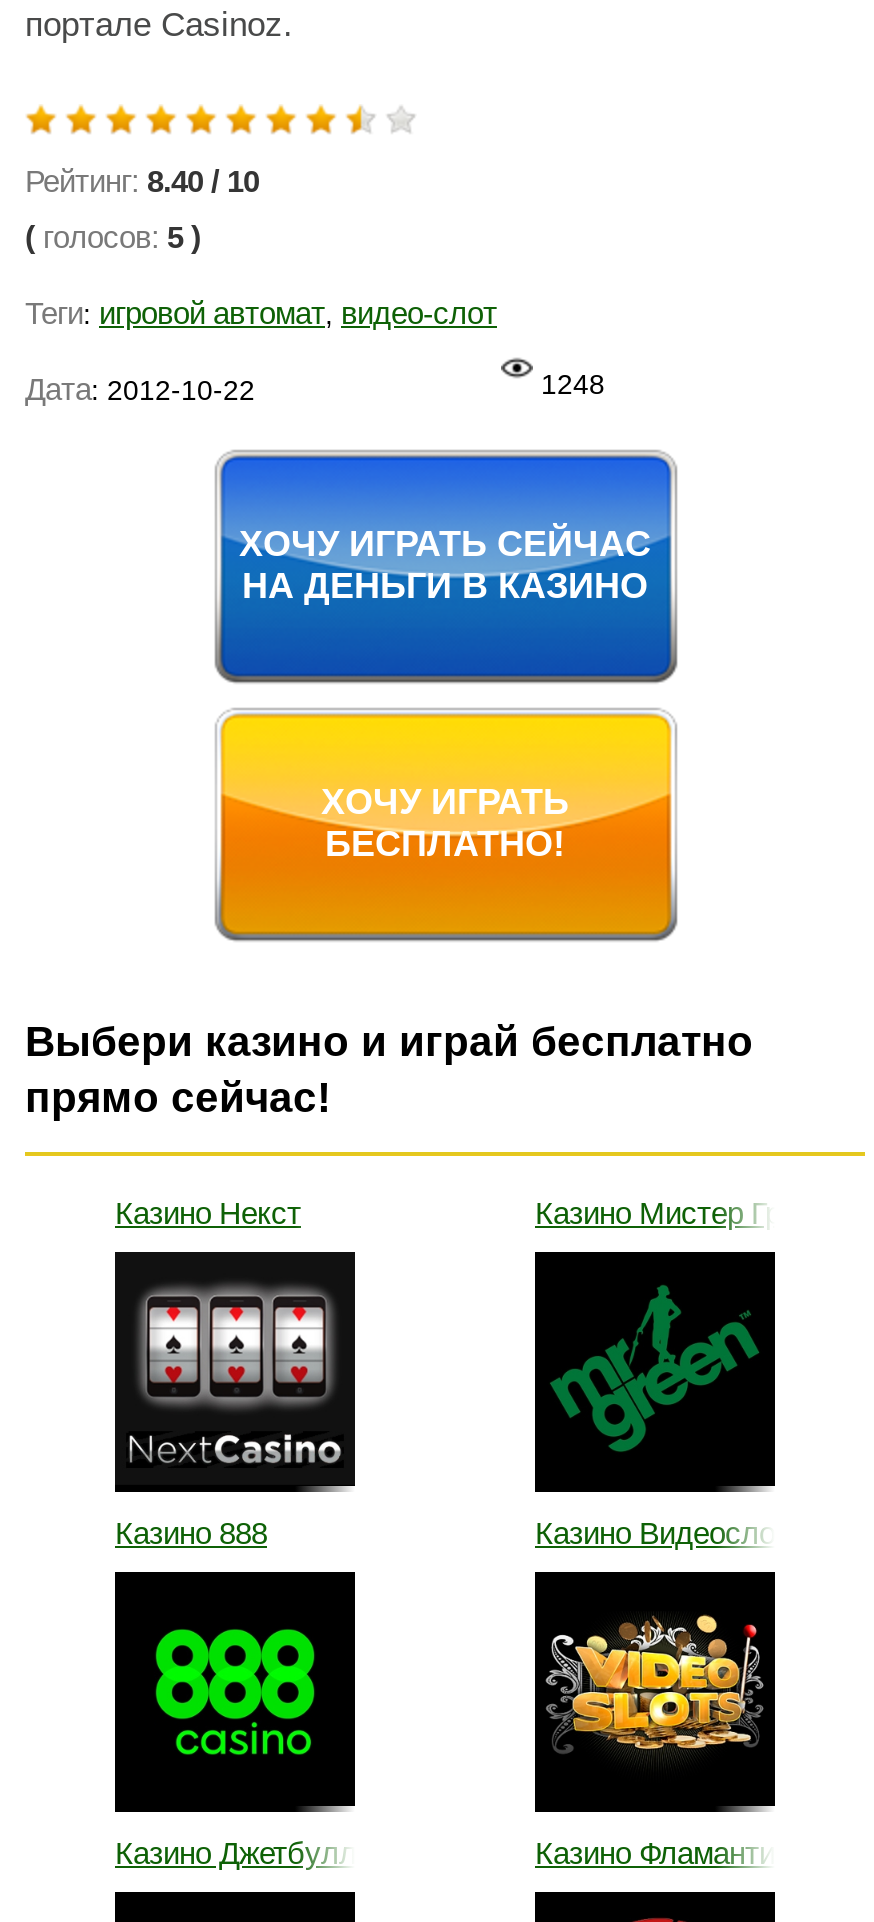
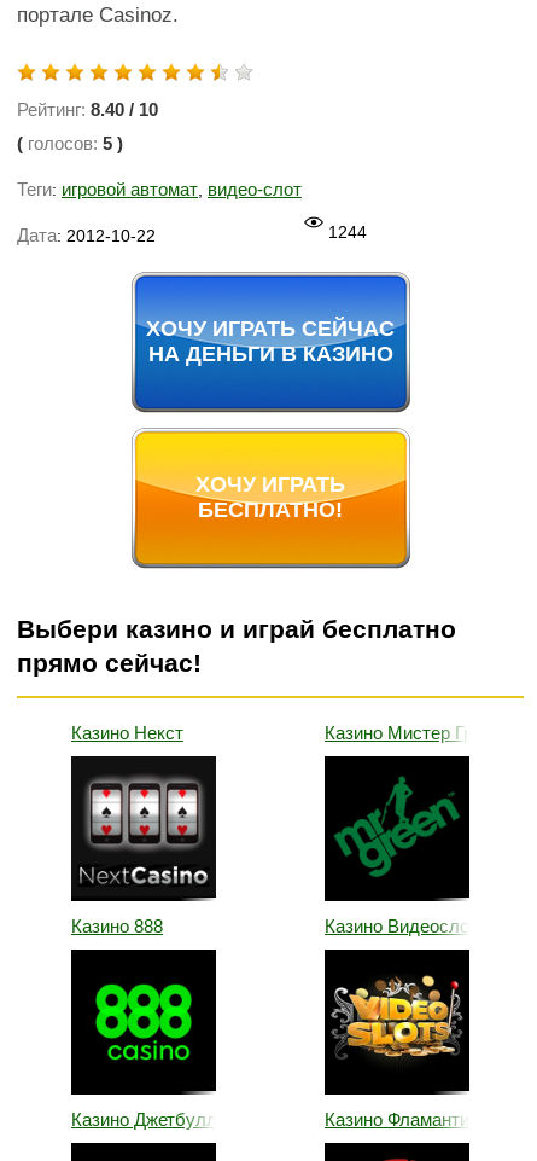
- 1248
+ 1244
